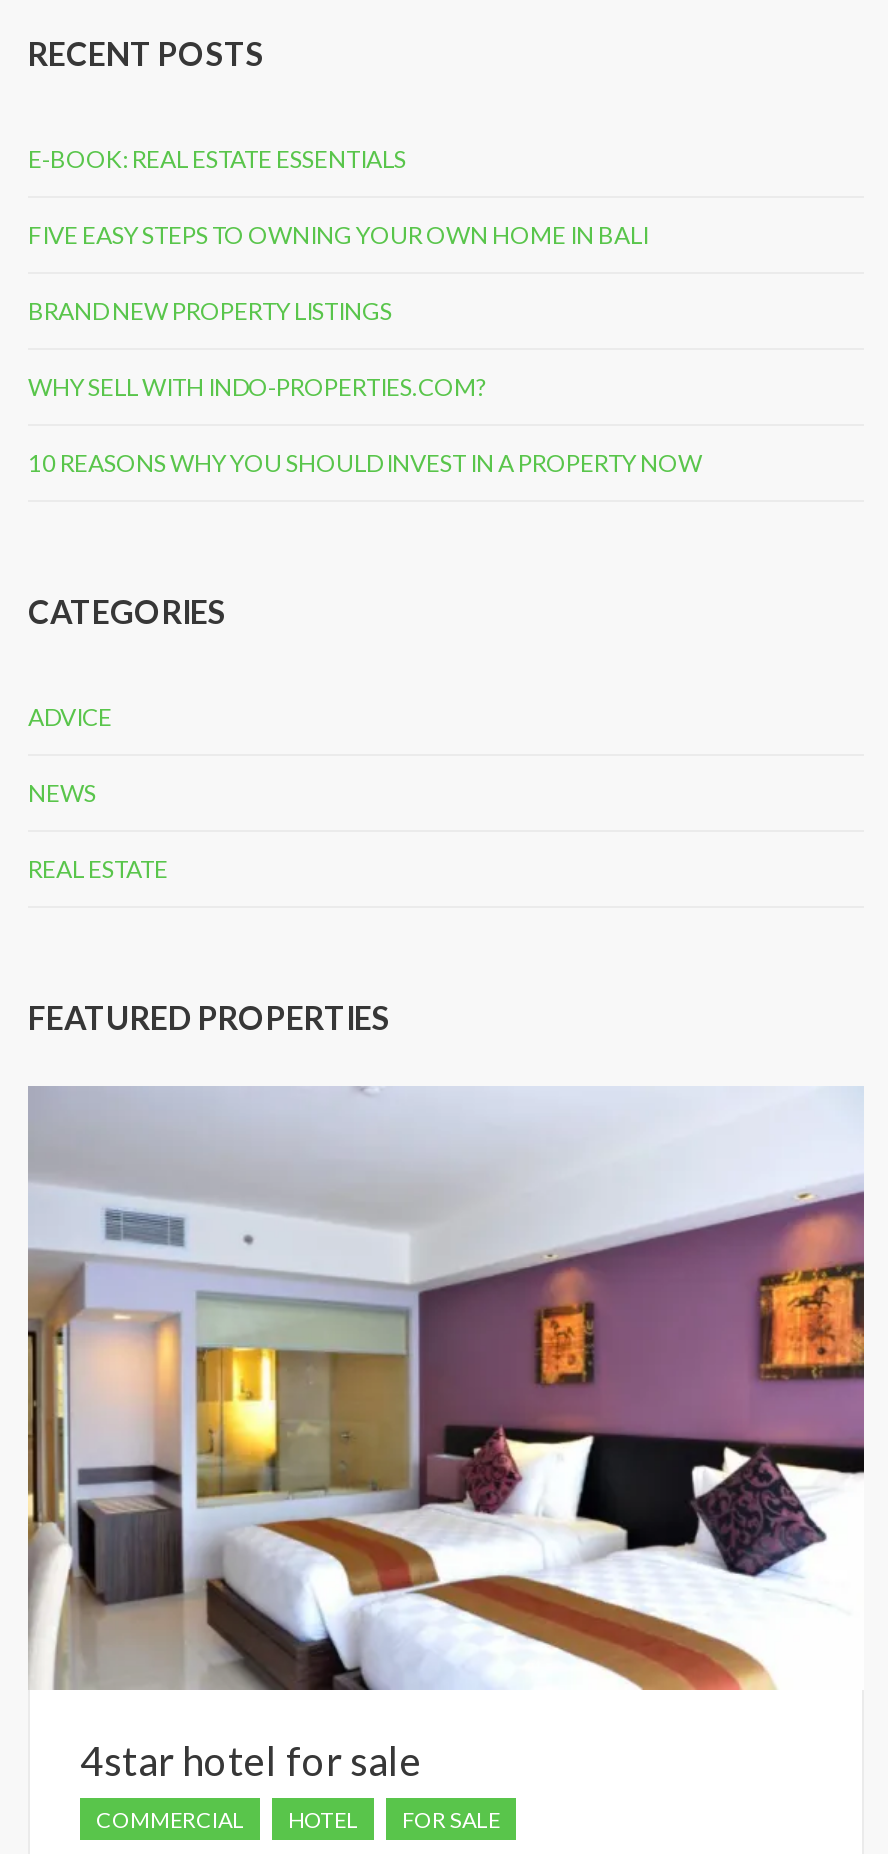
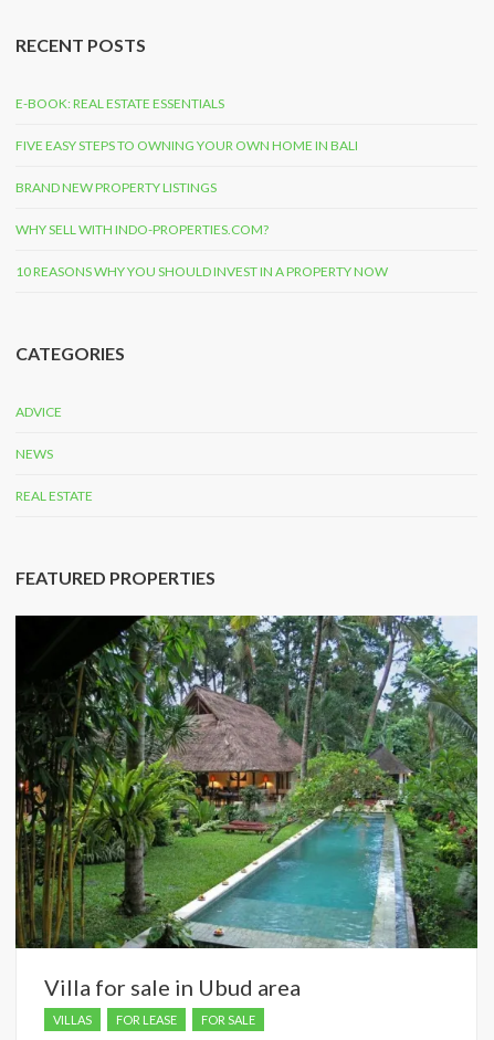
- [image]
- 4star hotel for sale
+ [image]
+ Villa for sale in Ubud area

- COMMERCIAL
- HOTEL
+ VILLAS
+ FOR LEASE
